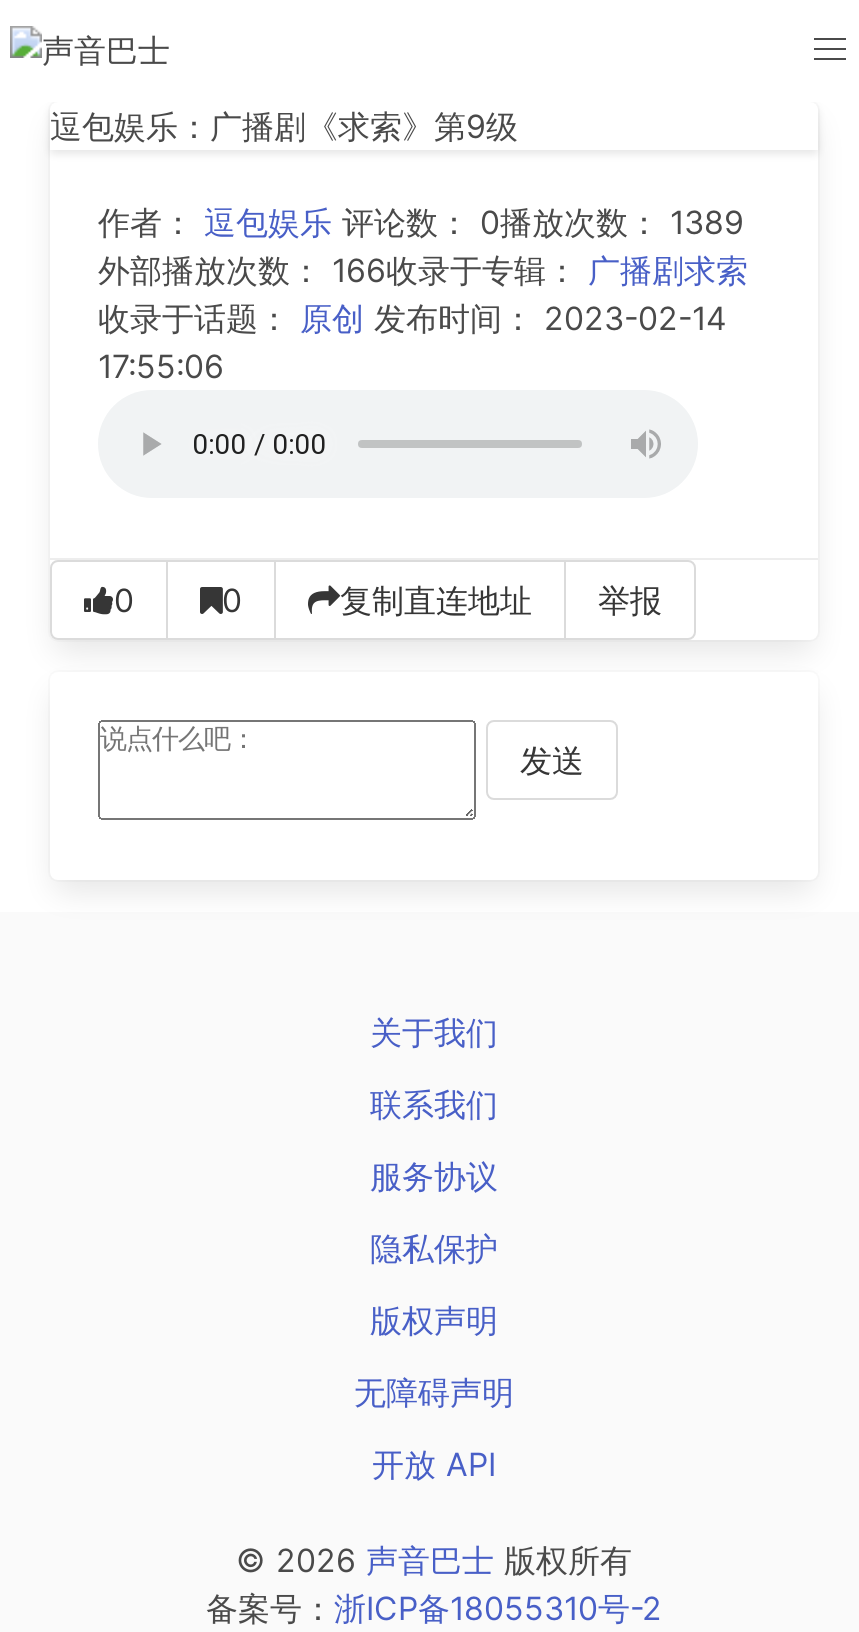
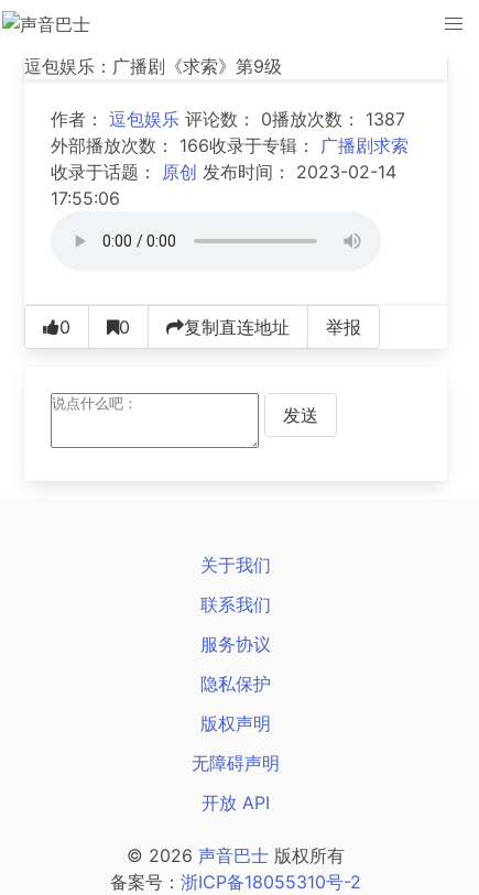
- 作者：逗包娱乐评论数： 0播放次数： 1389
+ 作者：逗包娱乐评论数： 0播放次数： 1387
